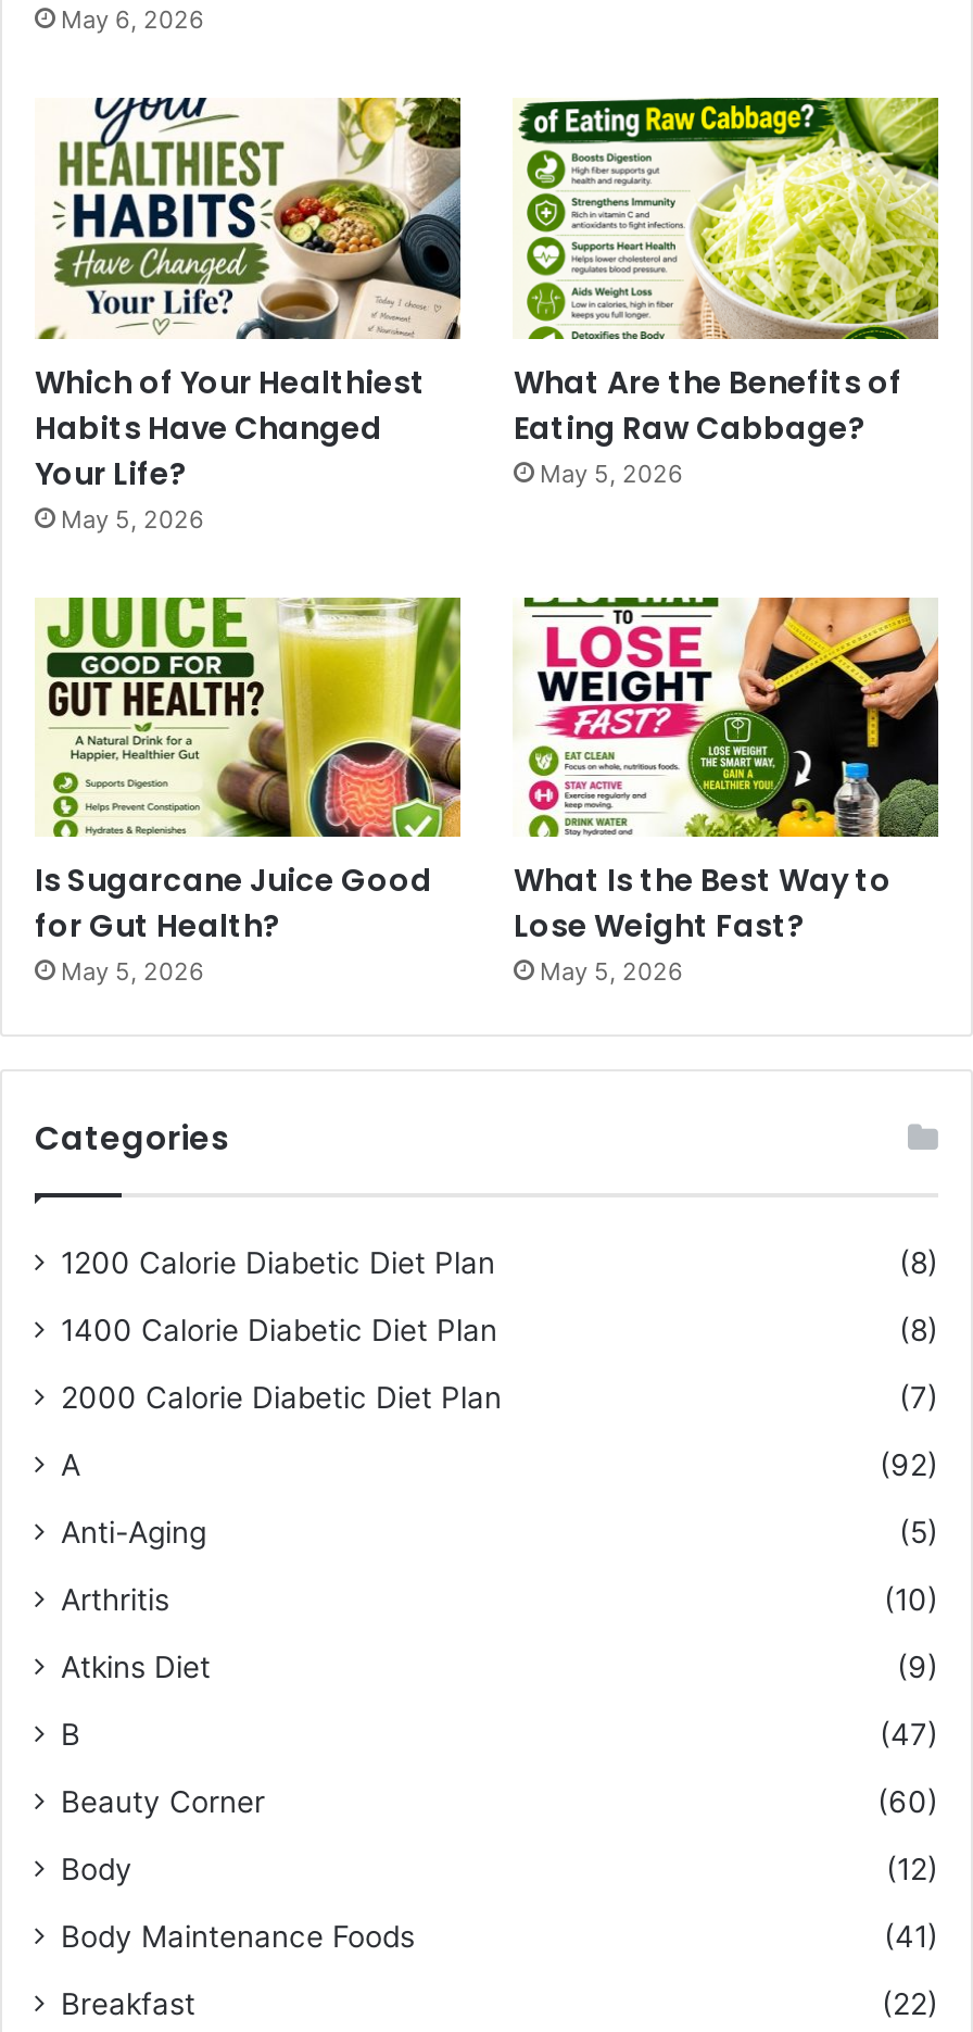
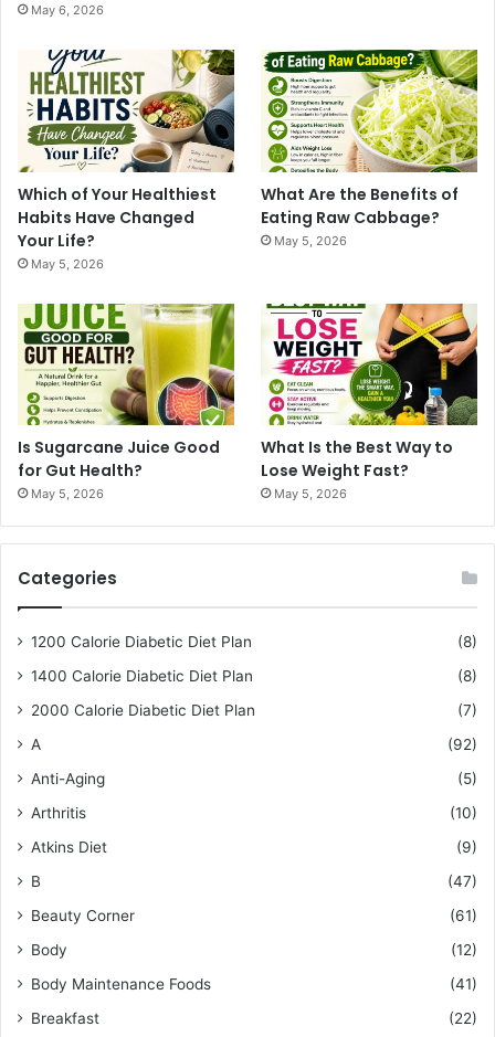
- (60)
+ (61)
